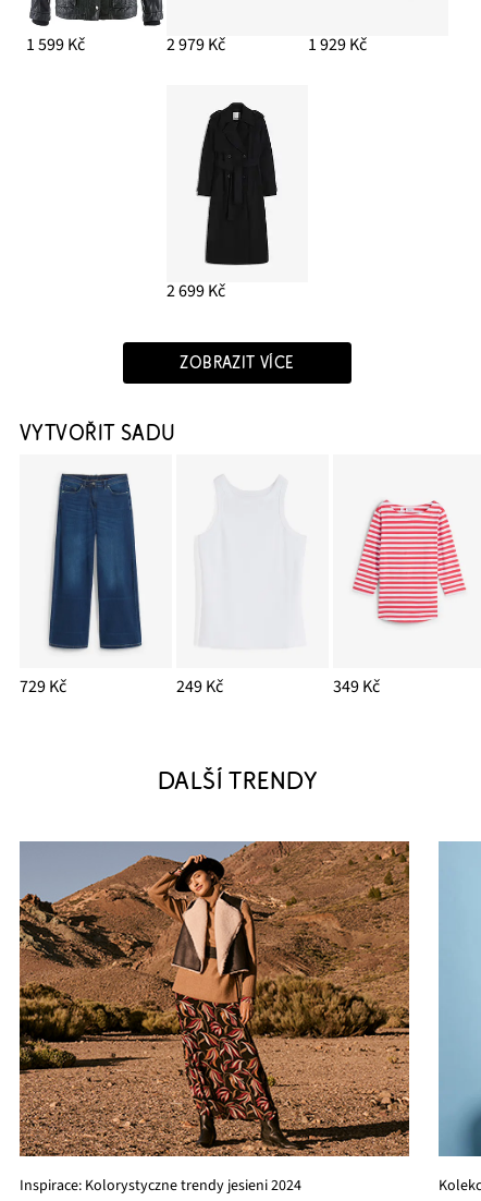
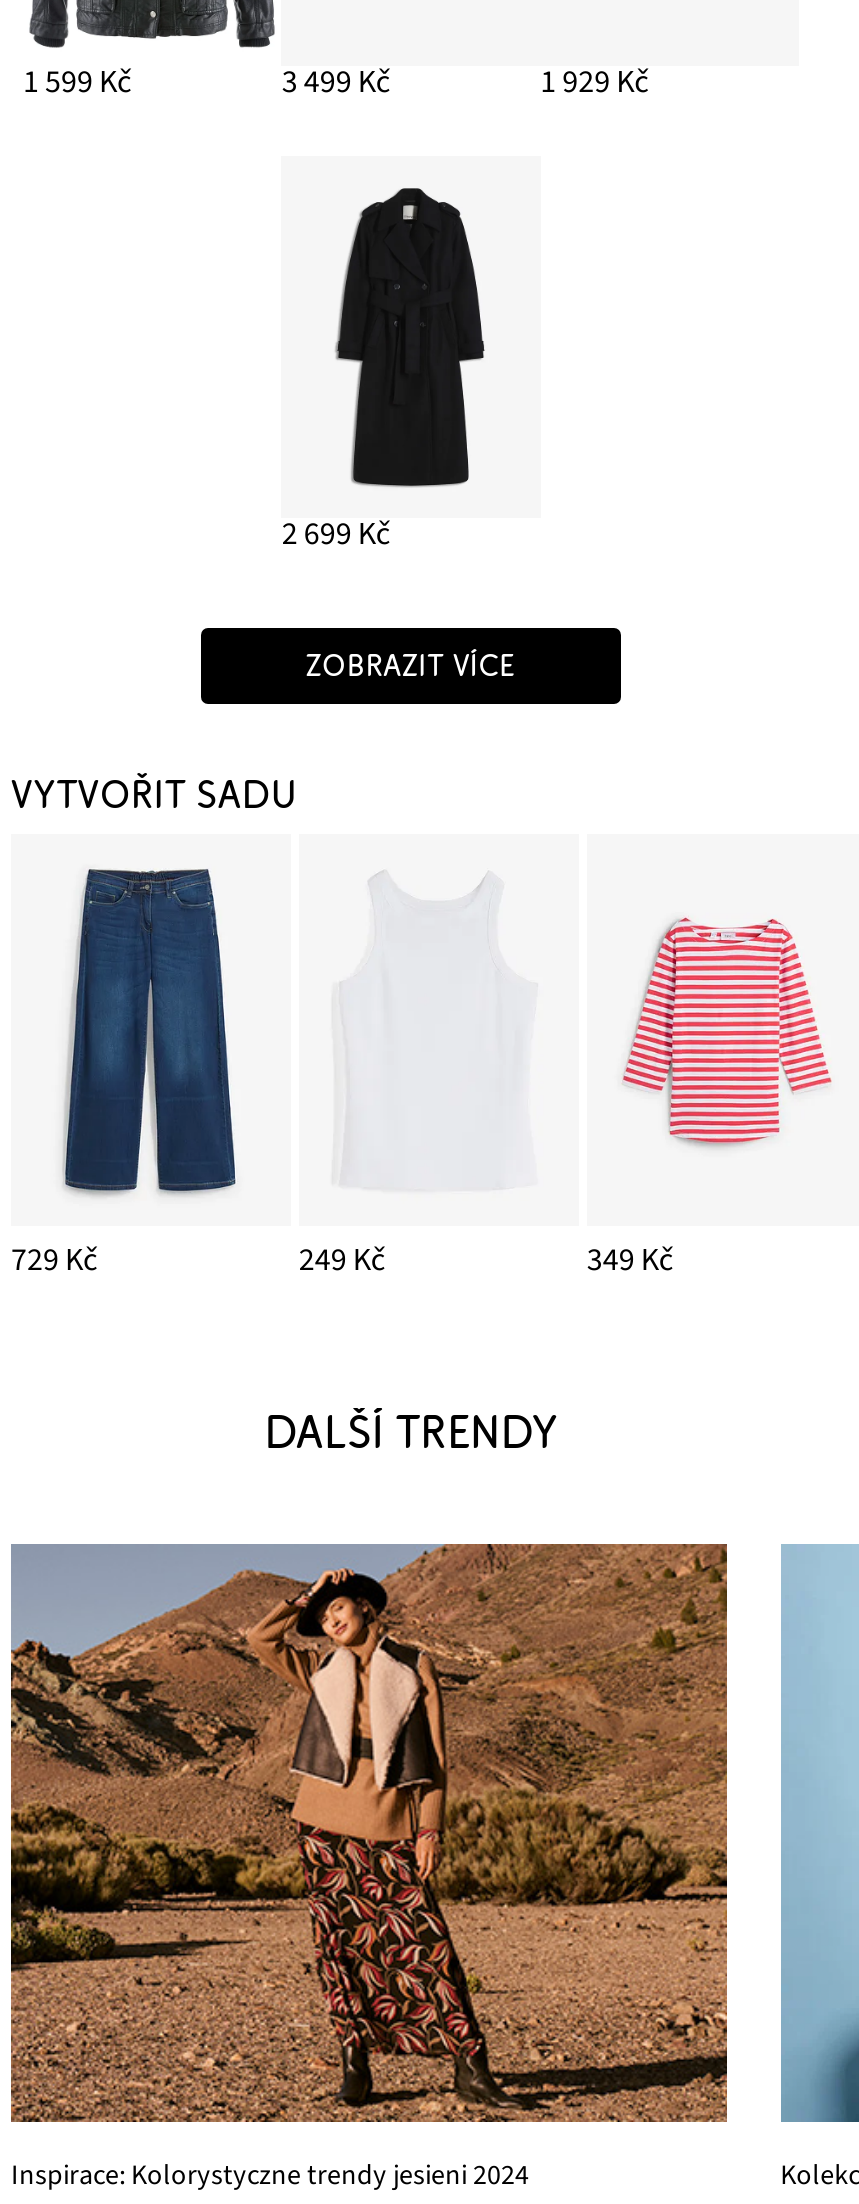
- 2 979 Kč
+ 3 499 Kč
